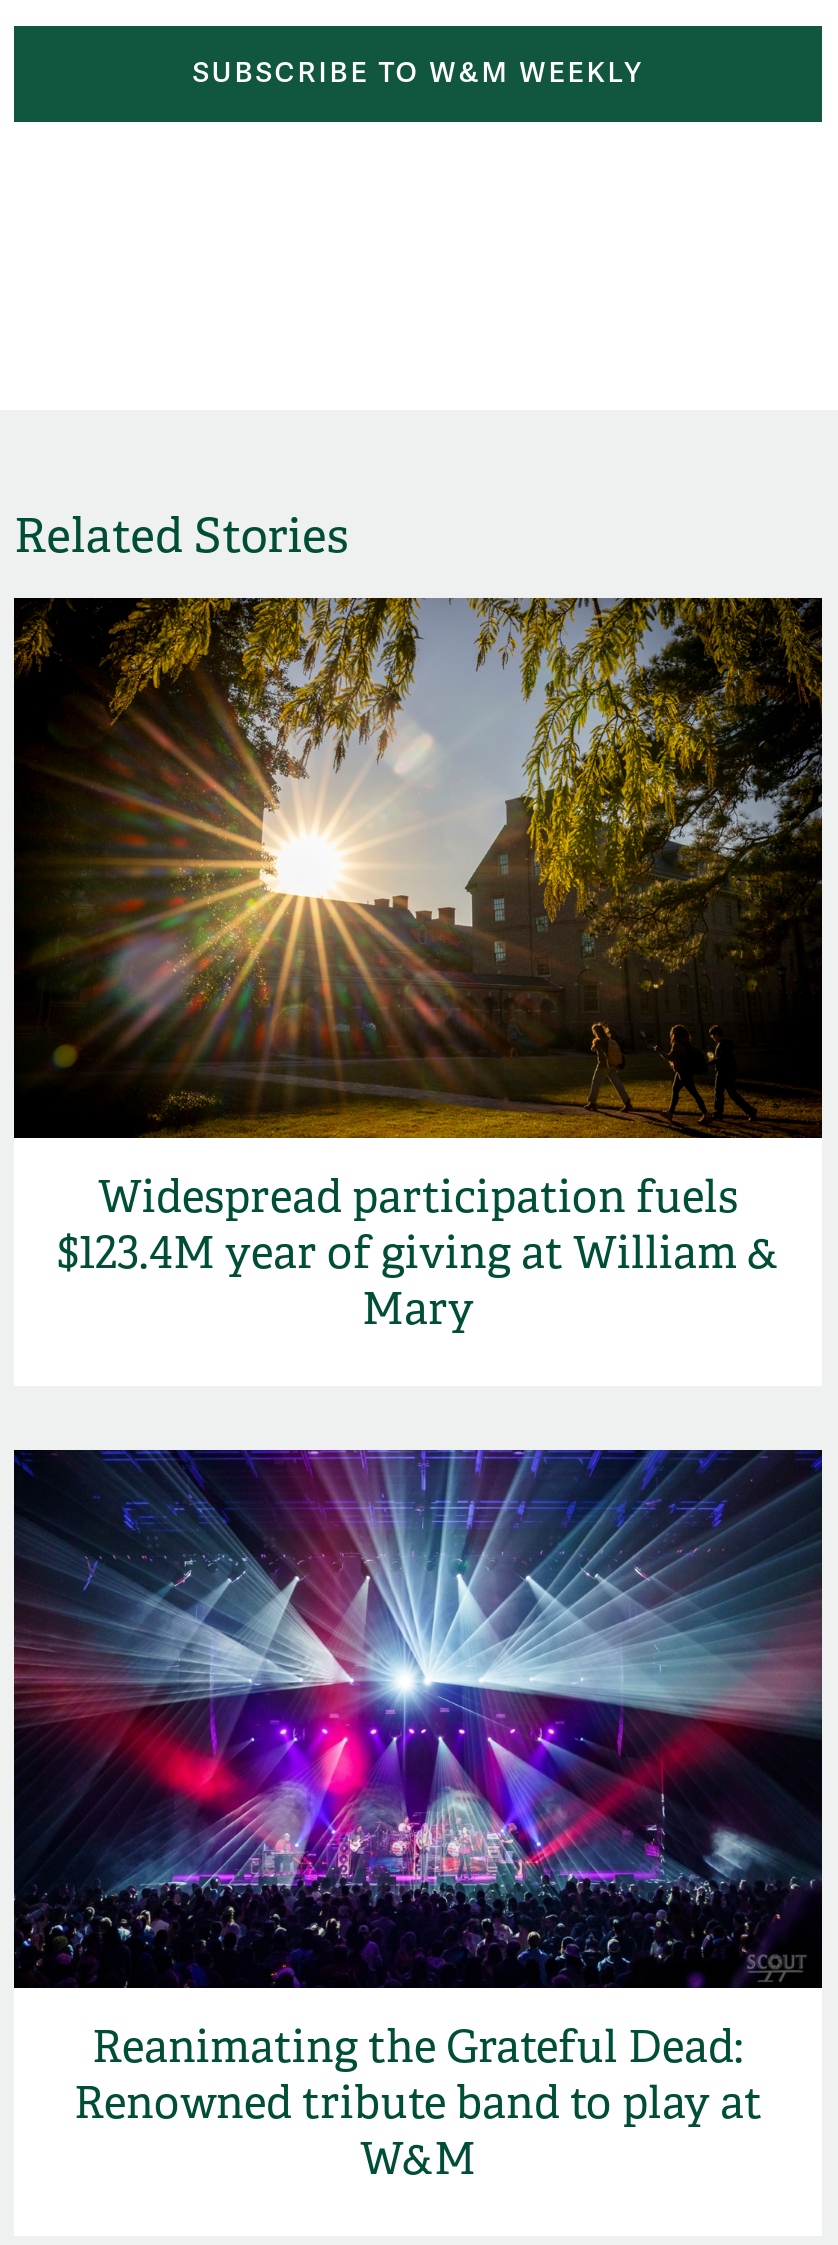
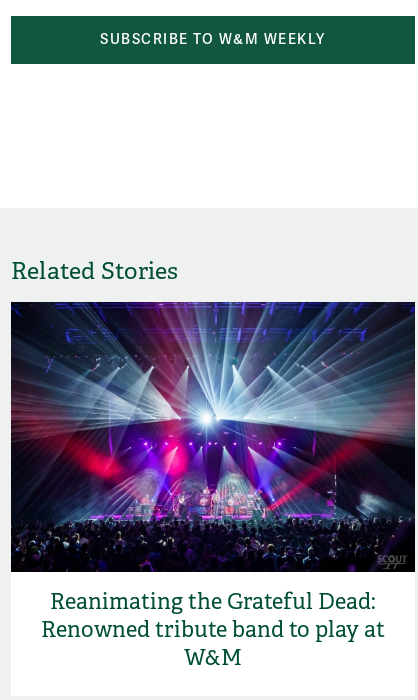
- [image]
- Widespread participation fuels
- $123.4M year of giving at William &
- Mary
